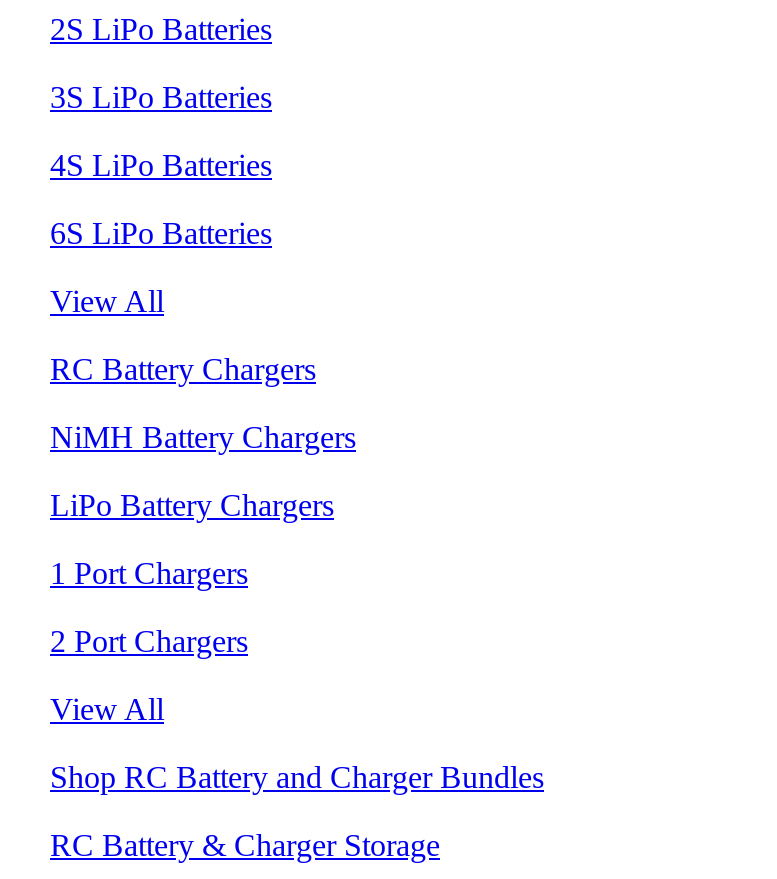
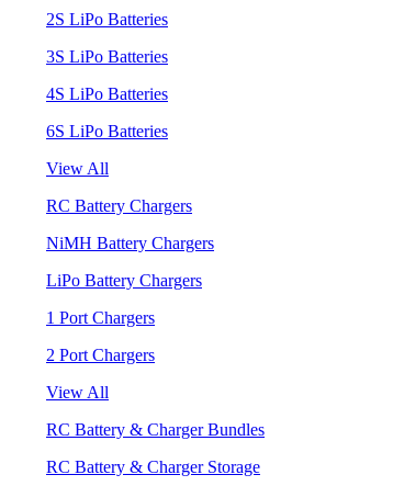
- Shop RC Battery and Charger Bundles
+ RC Battery & Charger Bundles
